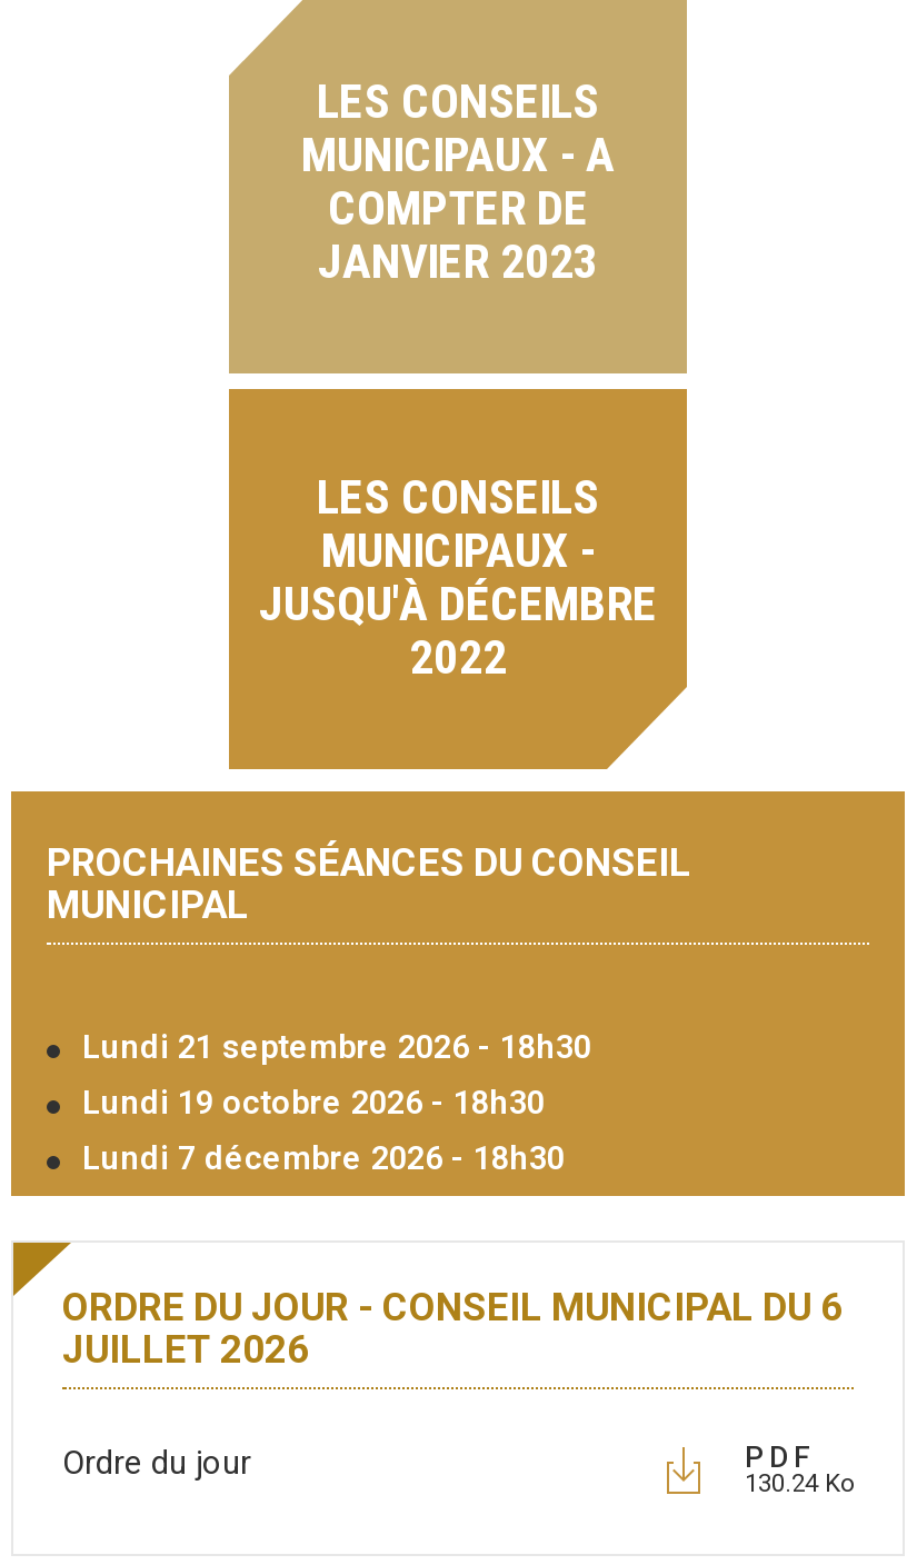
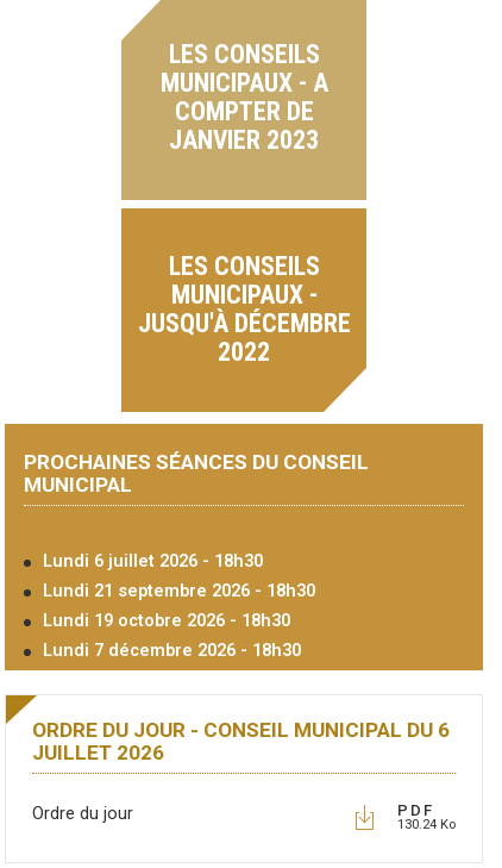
+ Lundi 6 juillet 2026 - 18h30
